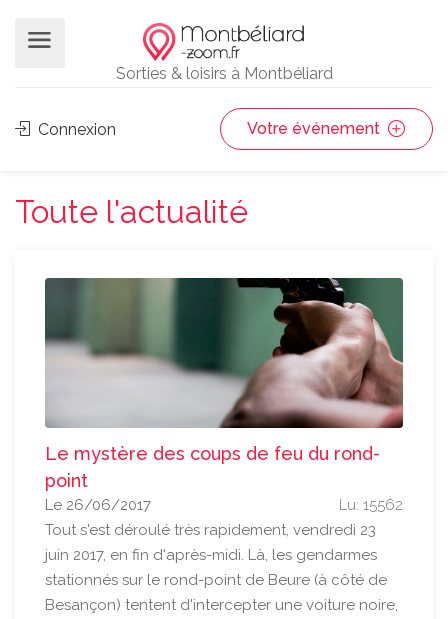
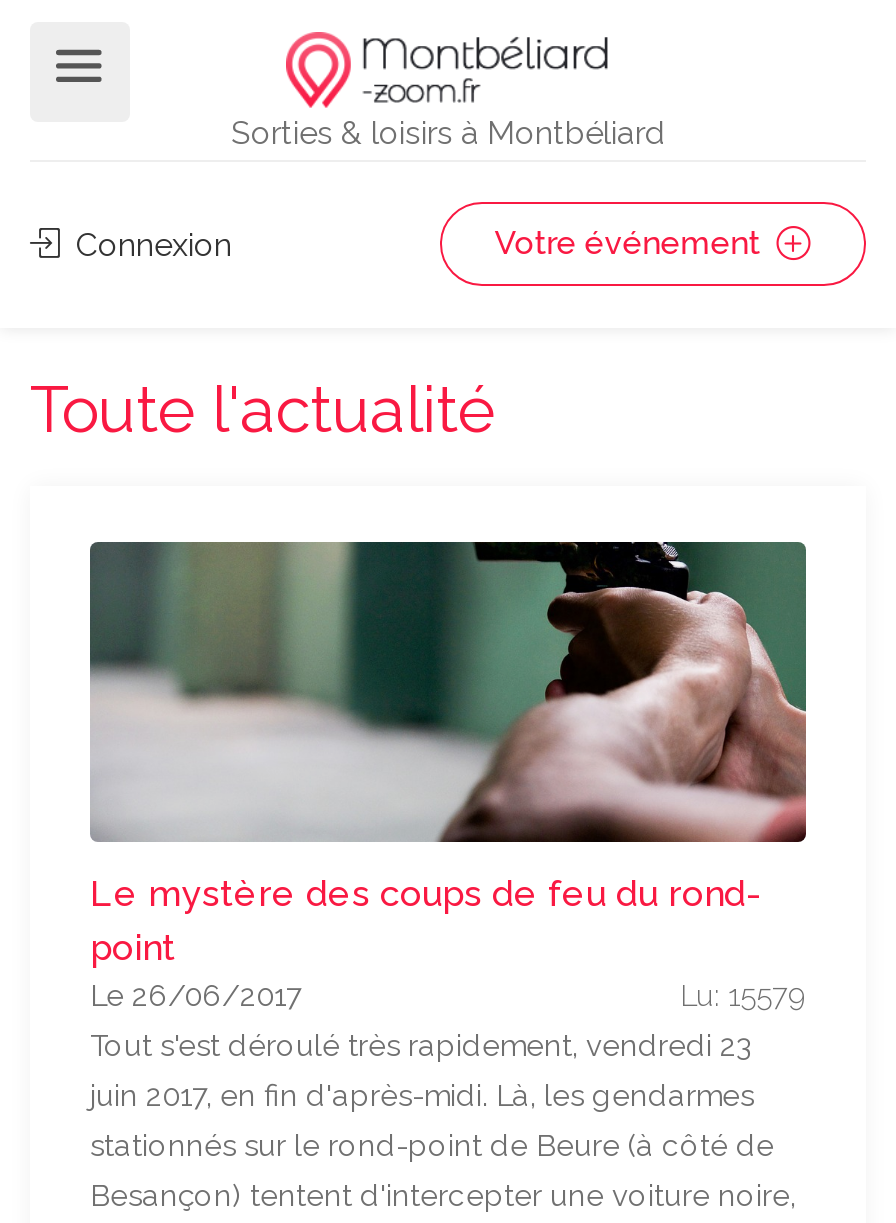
- Lu: 15562
+ Lu: 15579
